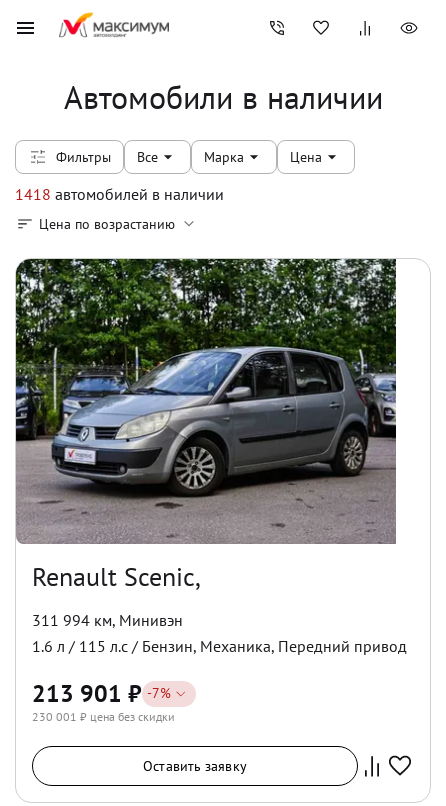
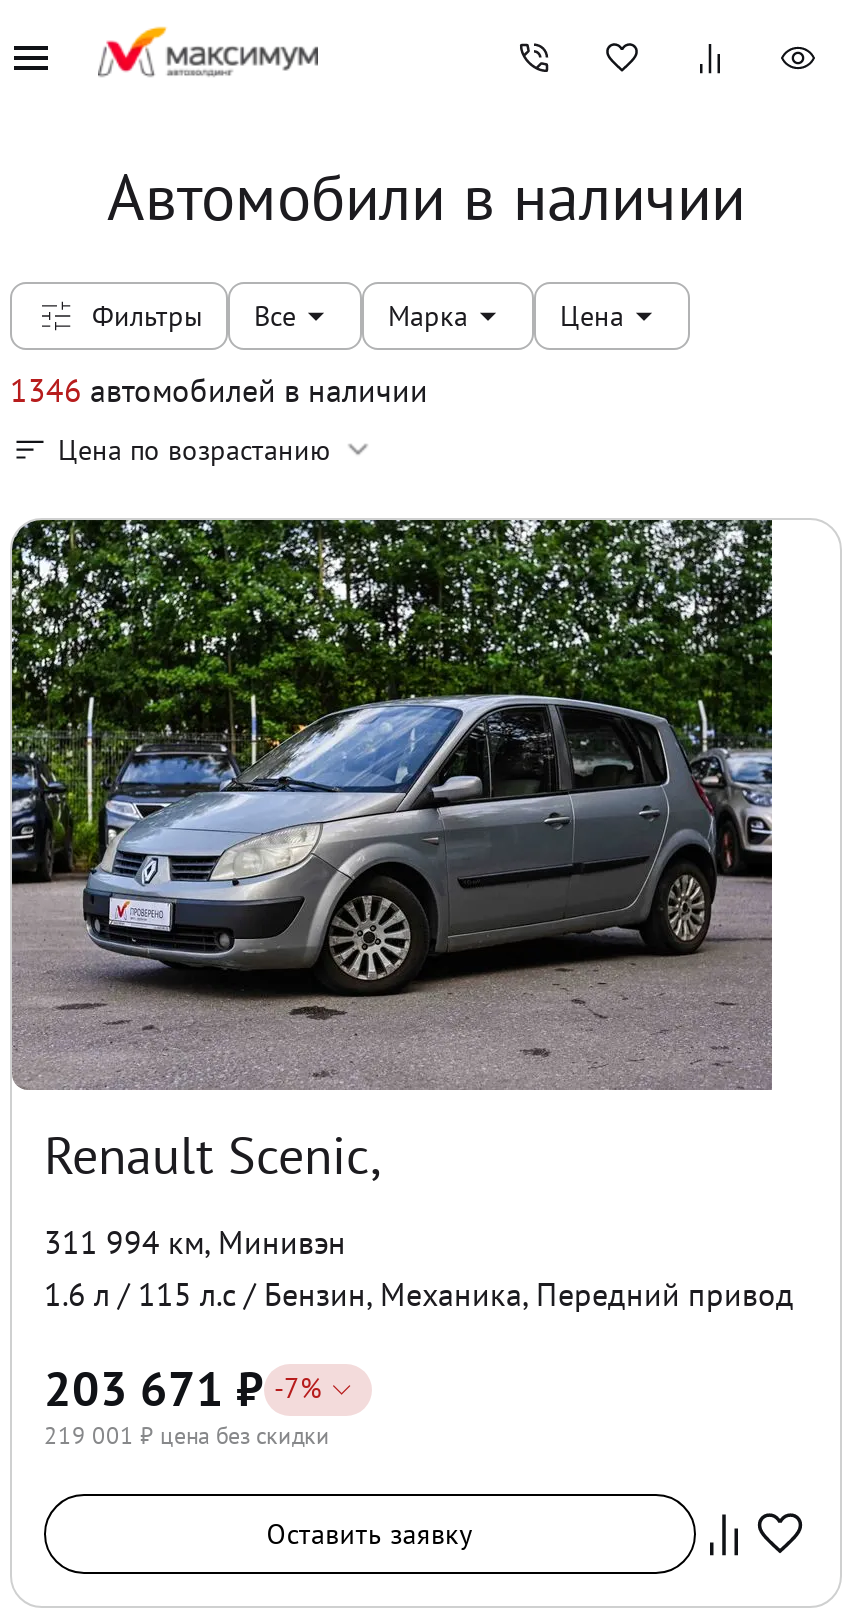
- 1418 автомобилей в наличии
+ 1346 автомобилей в наличии

- 213 901 ₽ - 7%
+ 203 671 ₽ - 7%

- 230 001 ₽ цена без скидки
+ 219 001 ₽ цена без скидки
